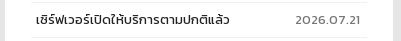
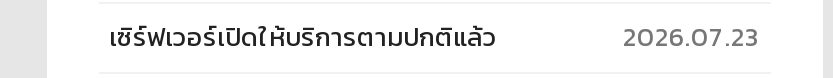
- 2026.07.21
+ 2026.07.23
